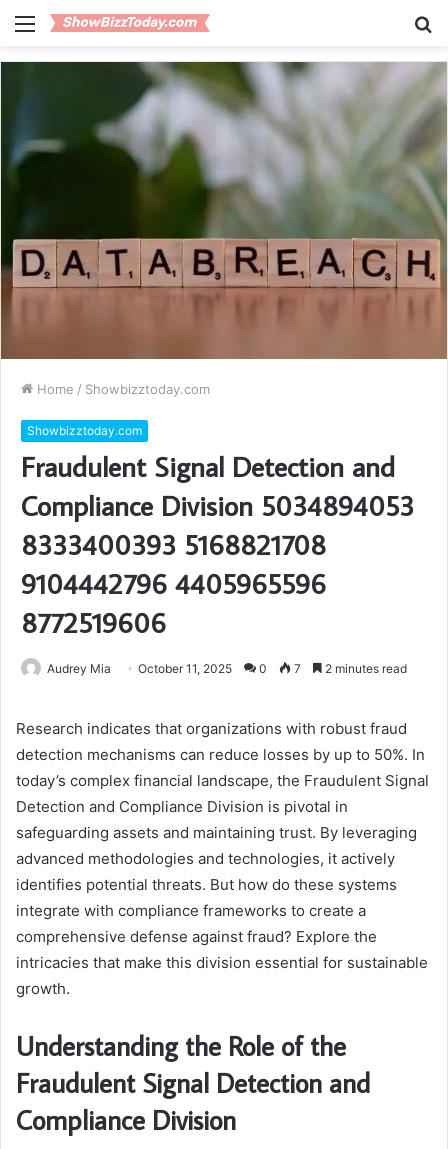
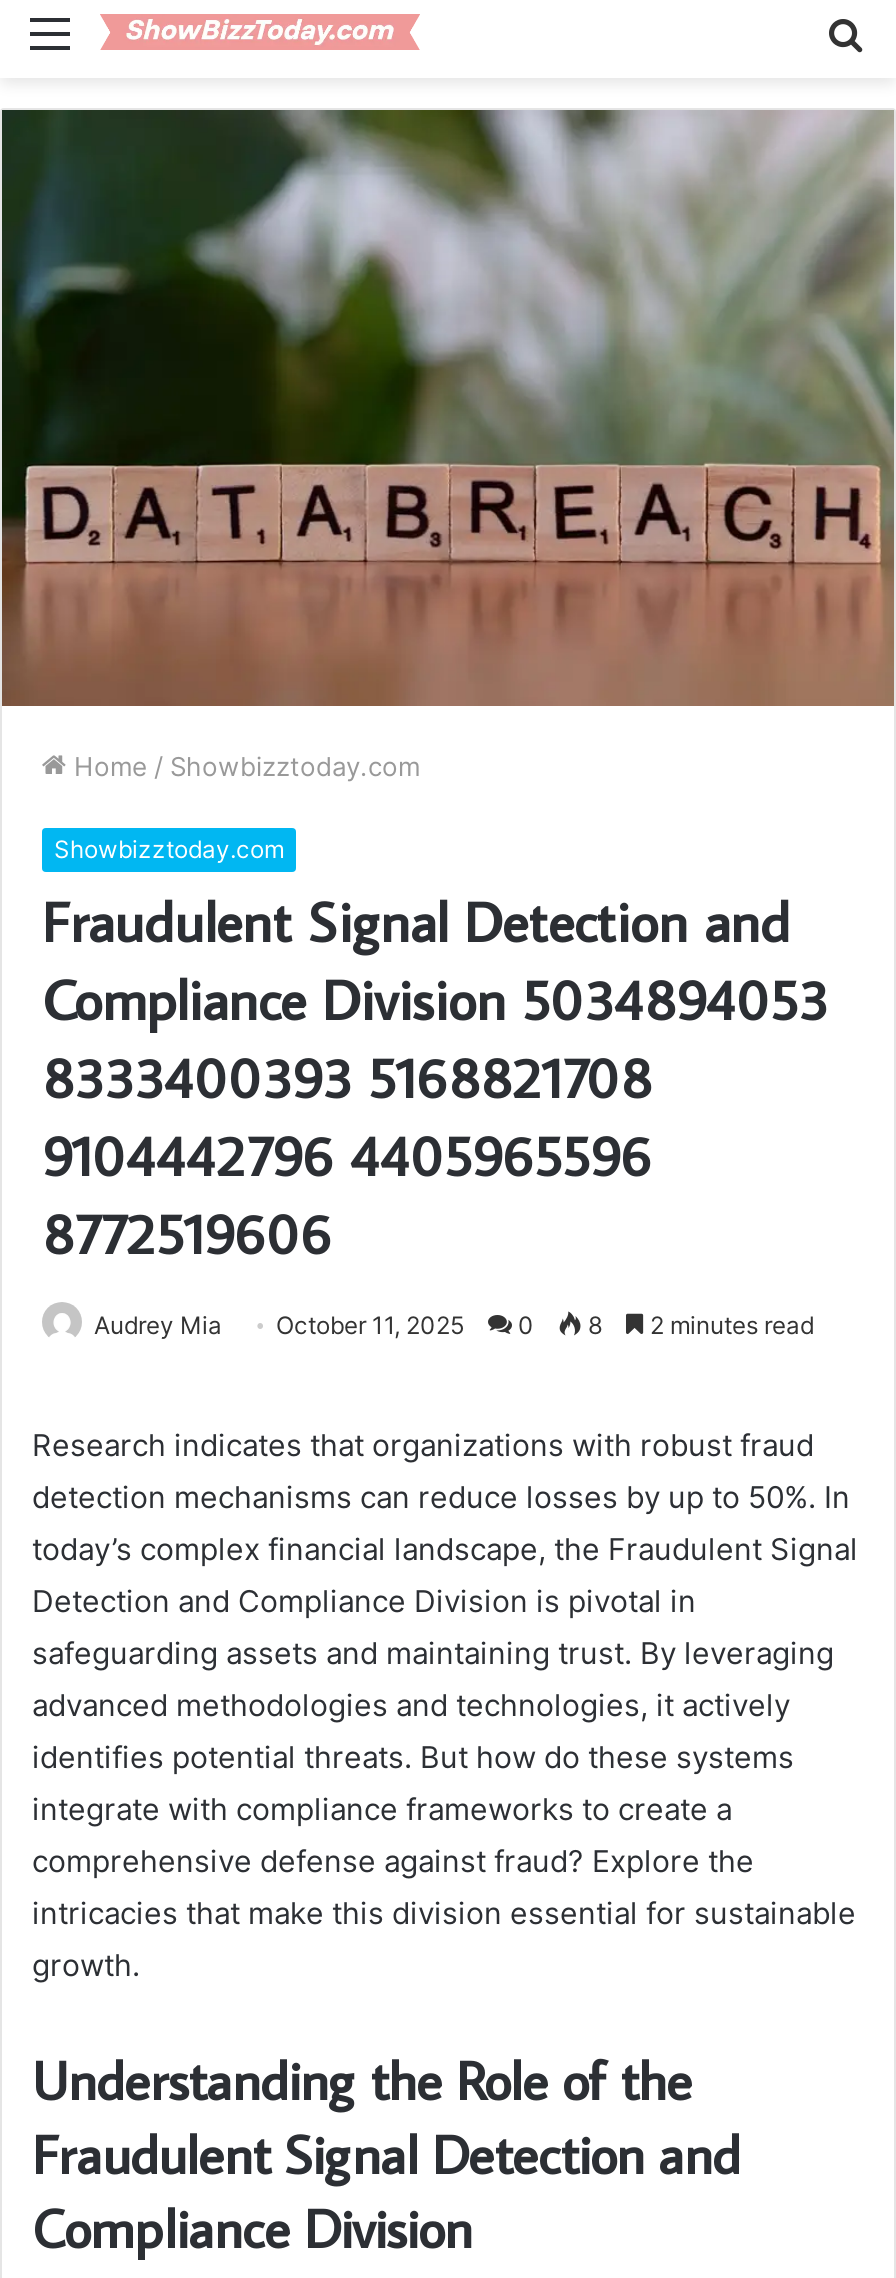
- Audrey Mia October 11, 2025 0 7 2 minutes read
+ Audrey Mia October 11, 2025 0 8 2 minutes read
